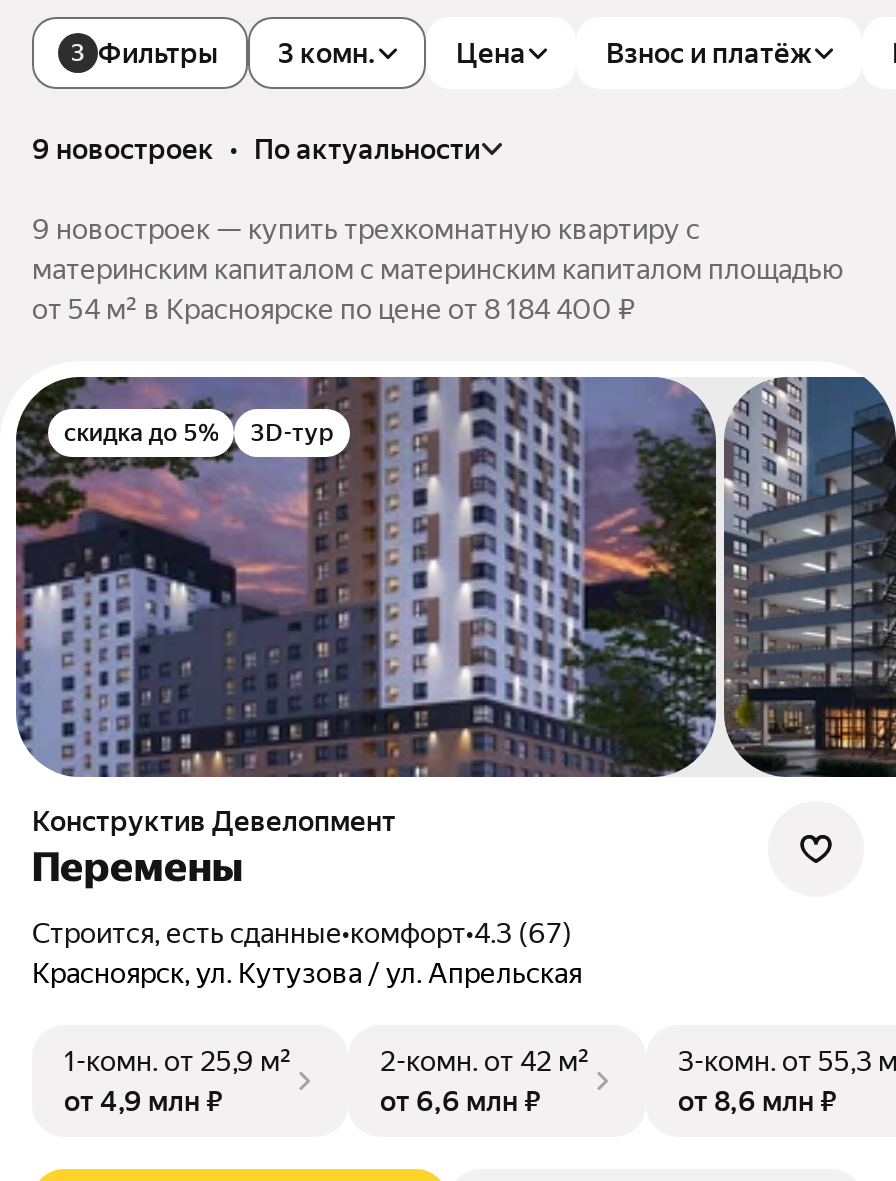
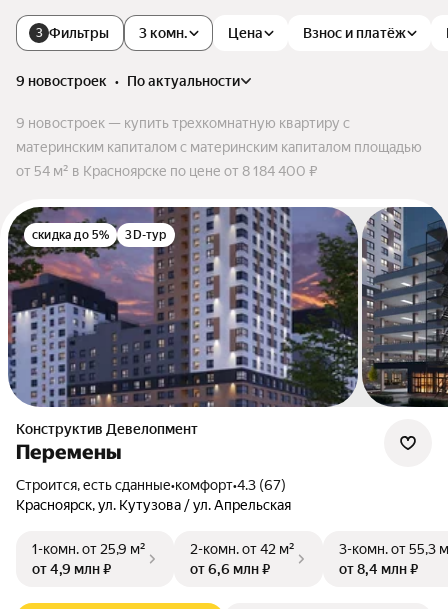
- от 8,6 млн ₽
+ от 8,4 млн ₽
